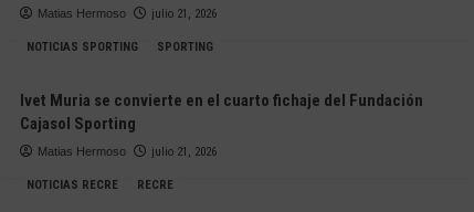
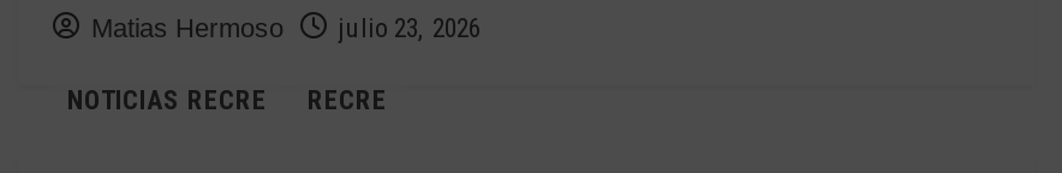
- julio 21, 2026
- NOTICIAS SPORTING
- SPORTING
- Ivet Muria se convierte en el cuarto fichaje del Fundación
- Cajasol Sporting
- Matias Hermoso
- julio 21, 2026
+ julio 23, 2026
